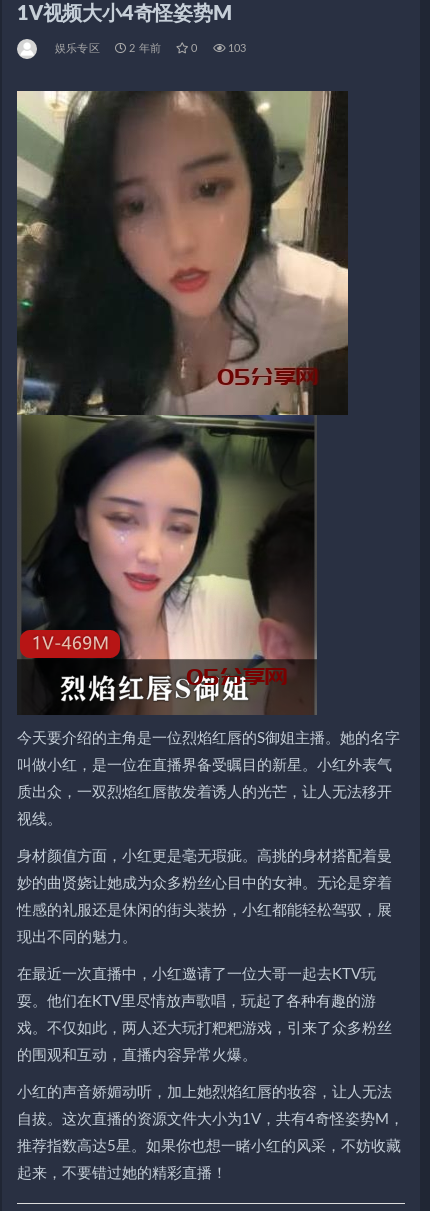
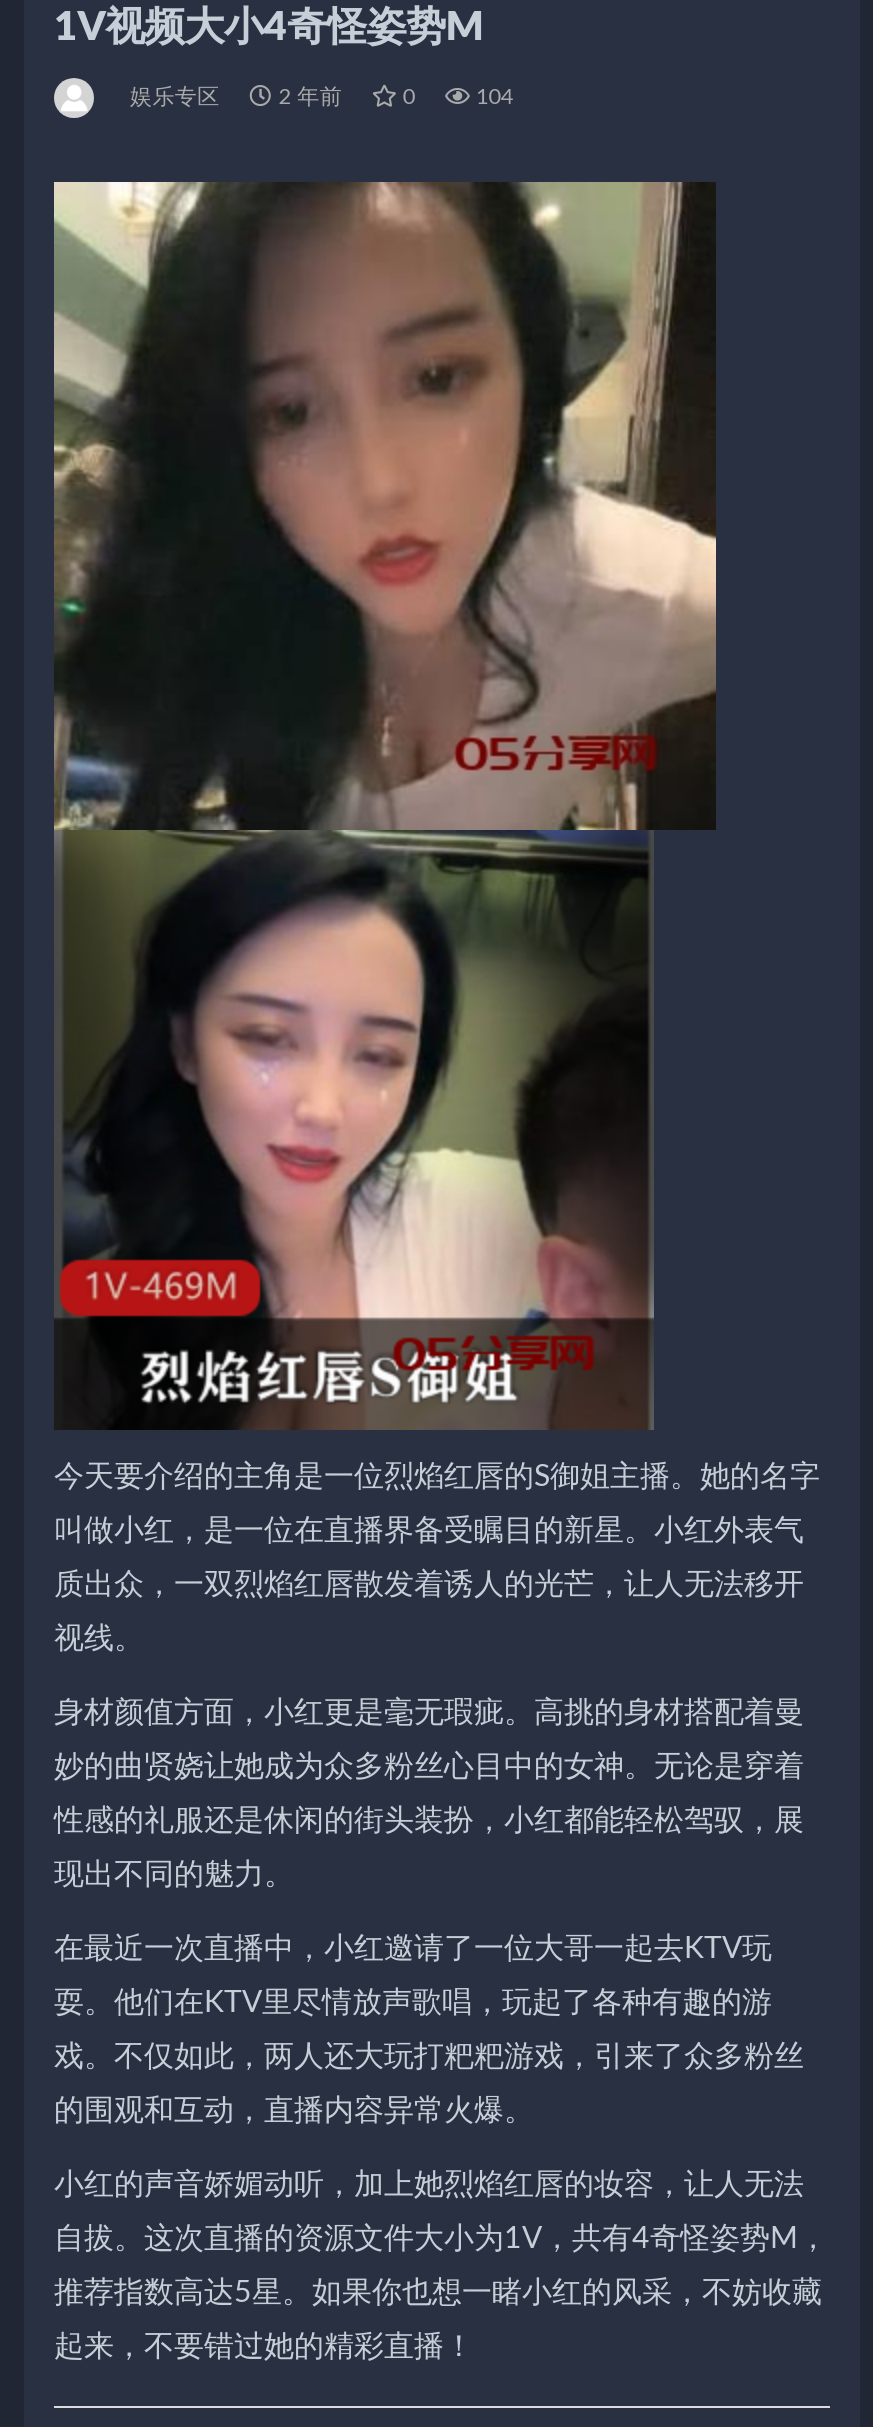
- 103
+ 104
